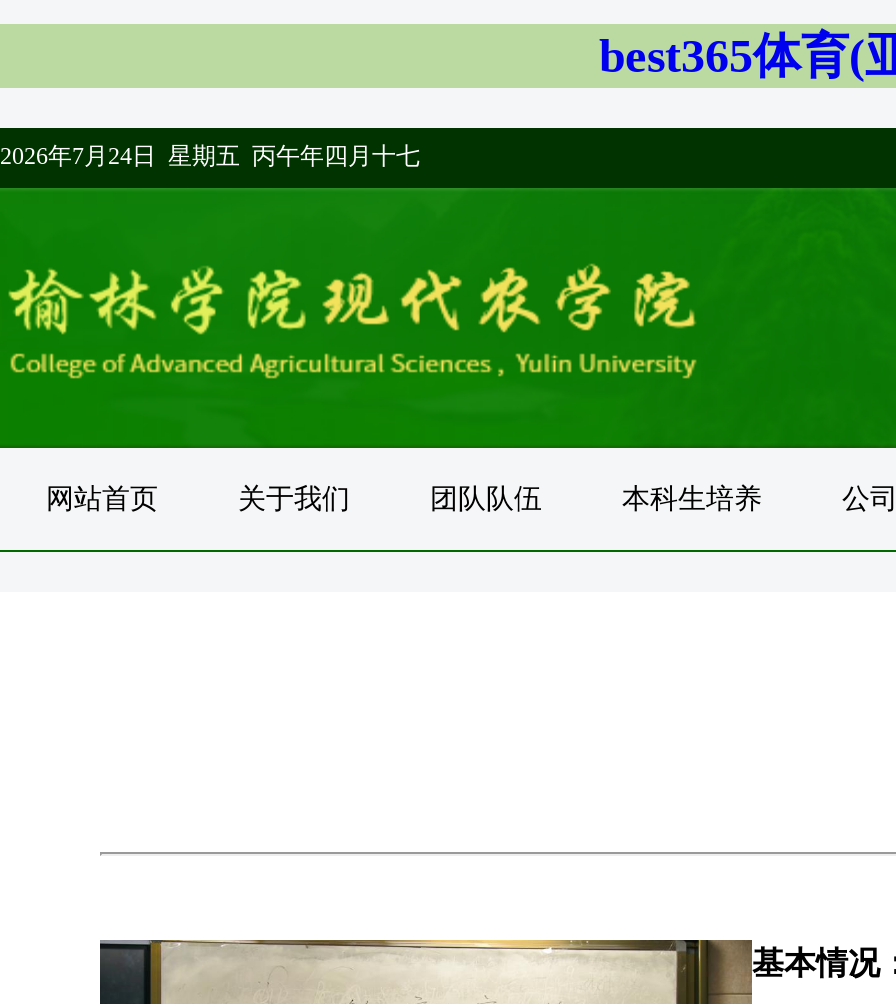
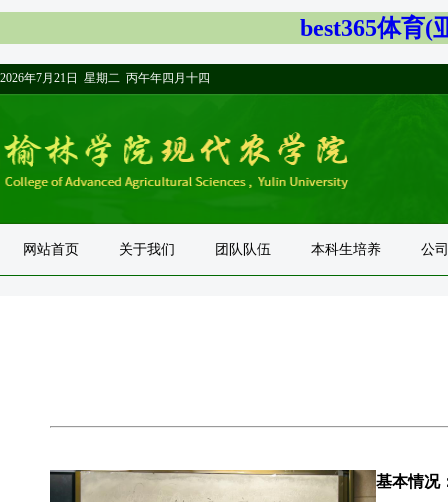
- 2026年7月24日 星期五 丙午年四月十七
+ 2026年7月21日 星期二 丙午年四月十四
